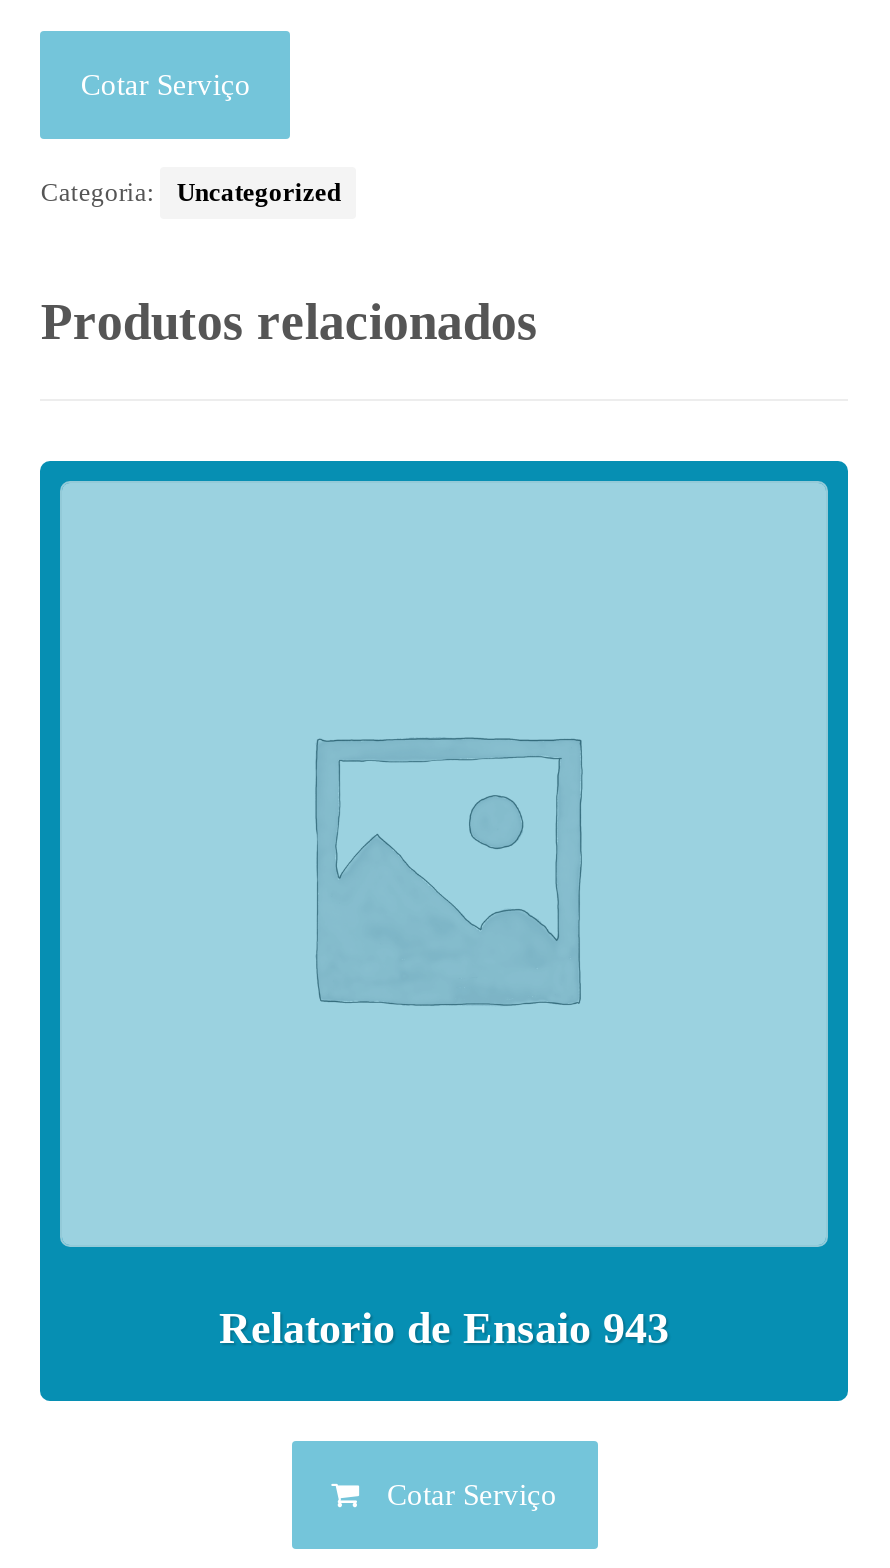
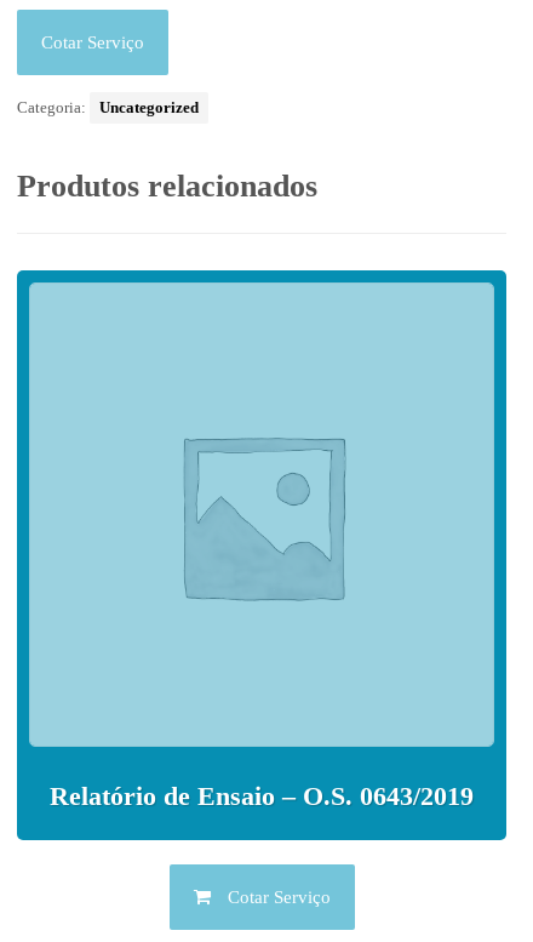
- Relatorio de Ensaio 943
+ Relatório de Ensaio – O.S. 0643/2019
